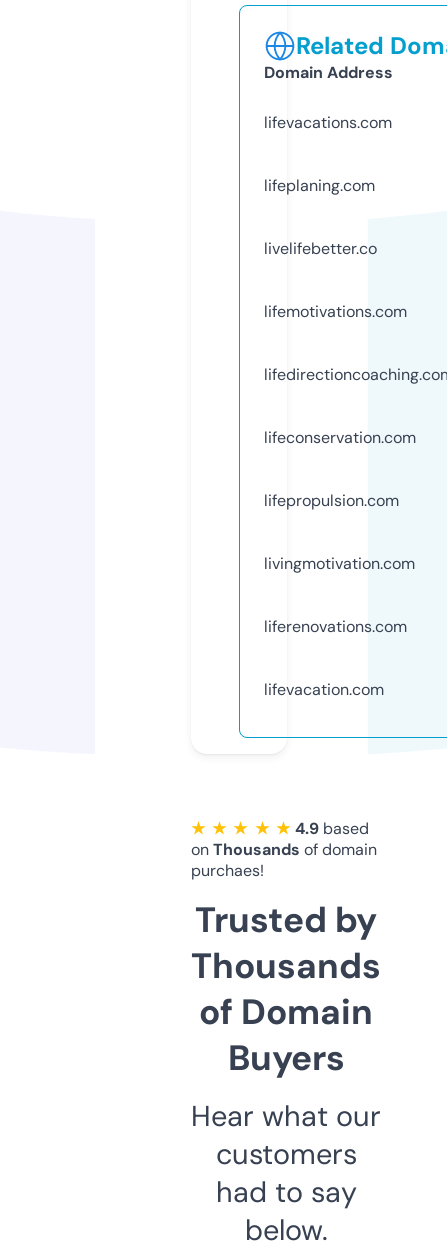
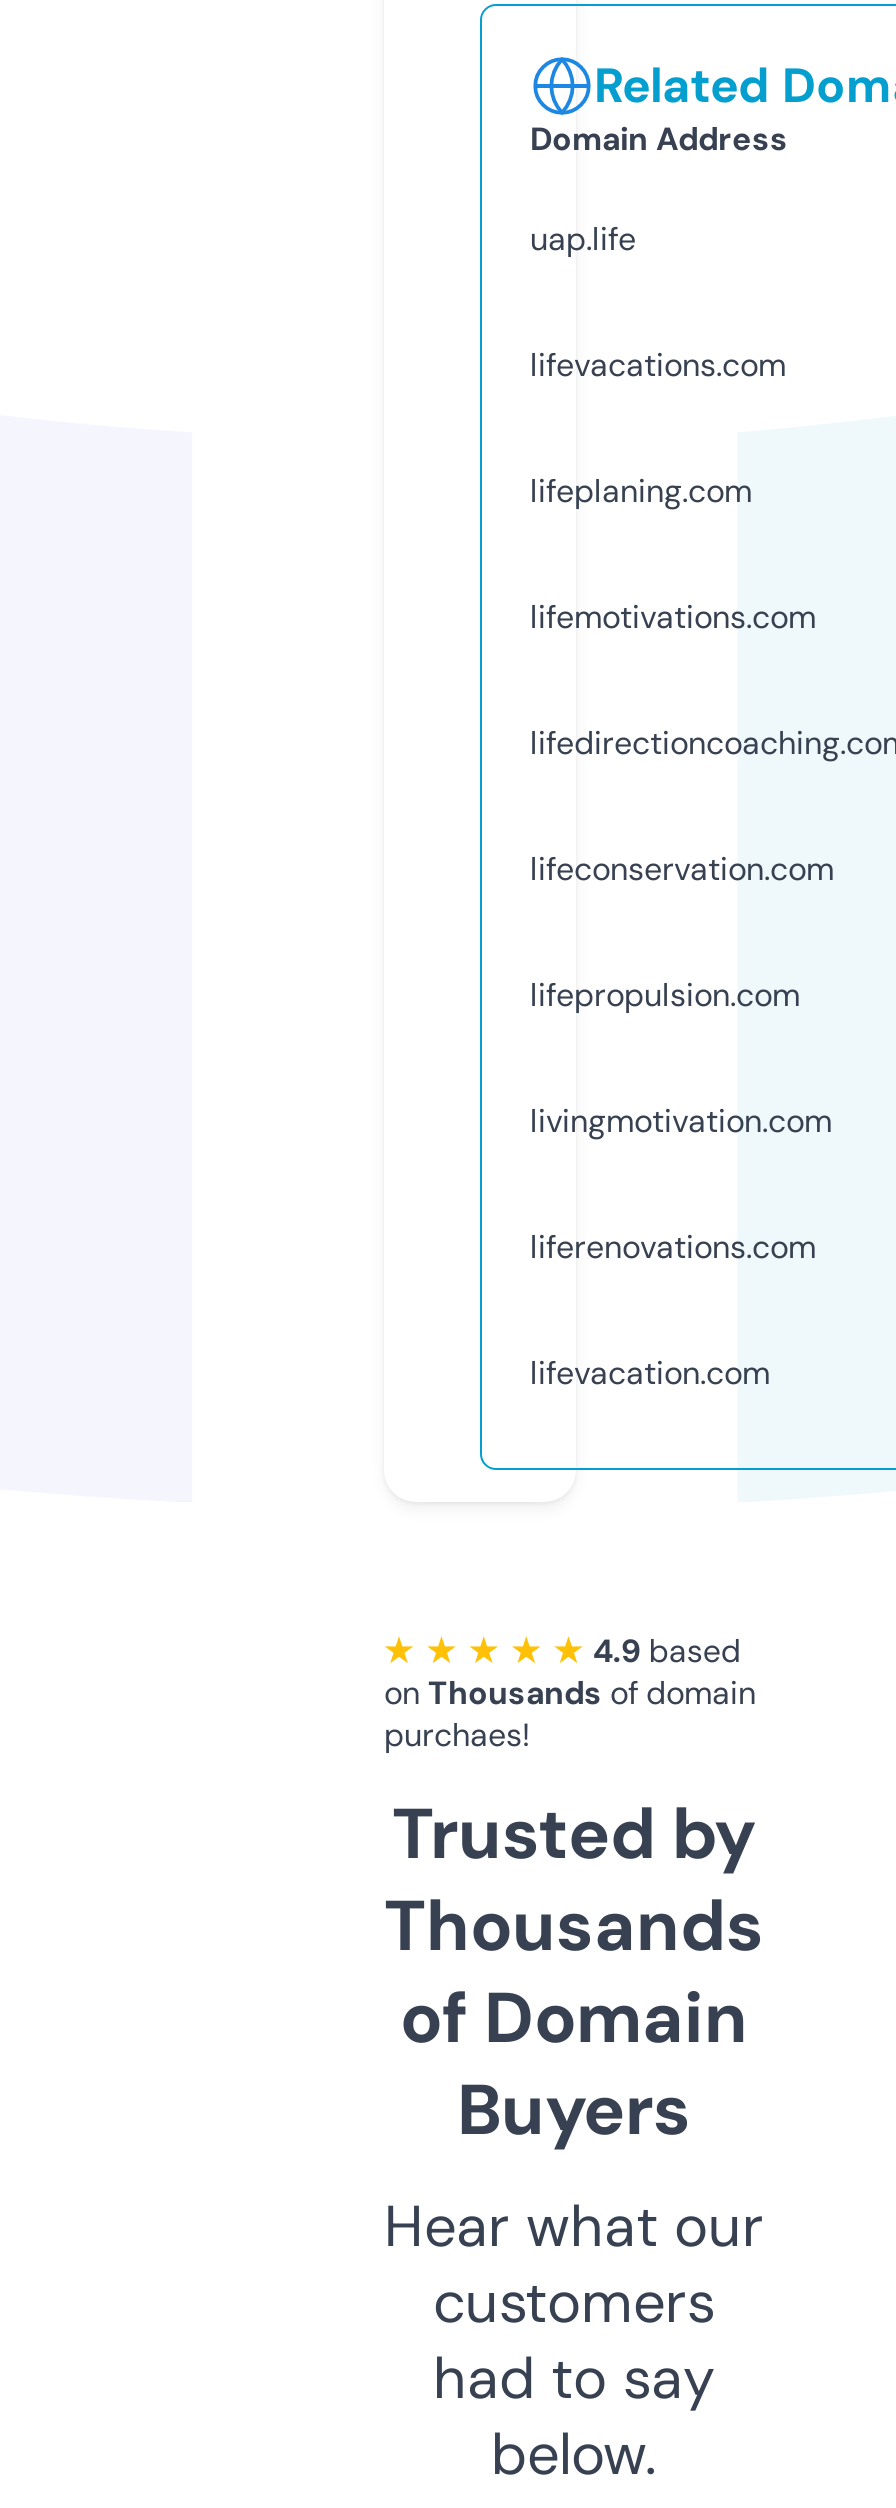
+ uap.life

moved down: lifevacations.com | lifeplaning.com

- livelifebetter.co
